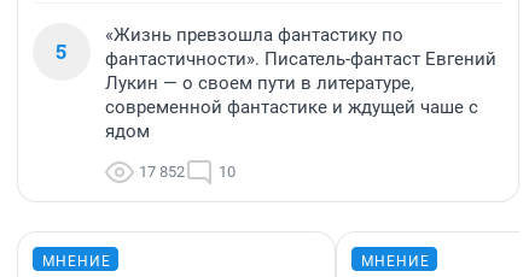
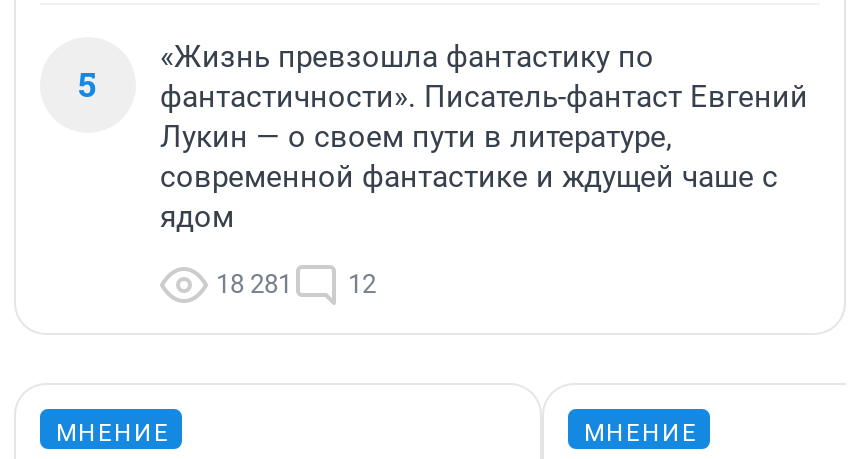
- 17 852
+ 18 281

- 10
+ 12
